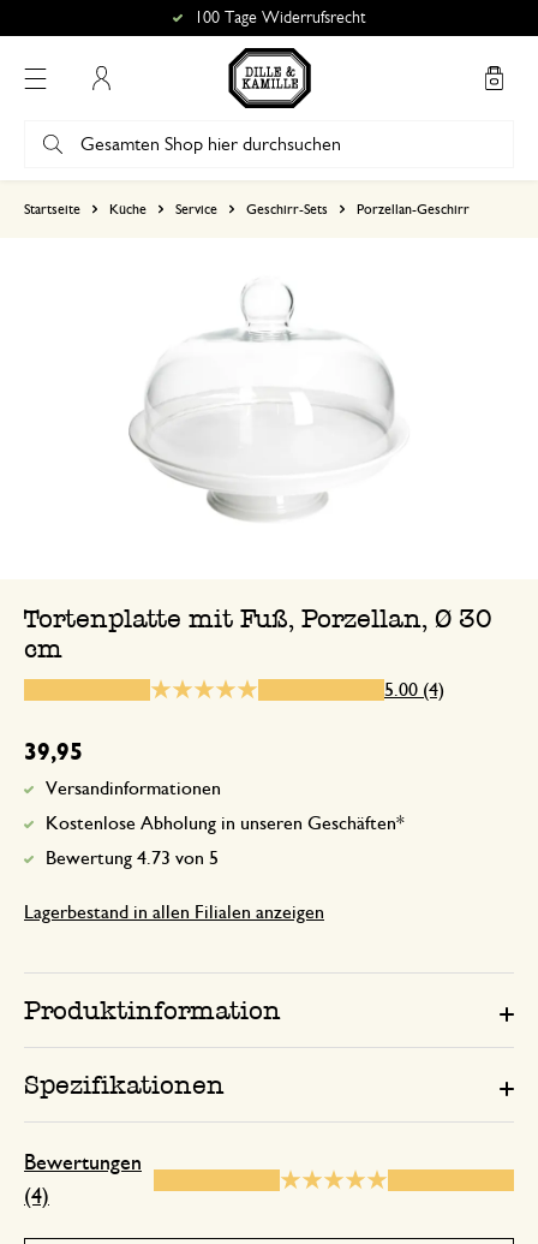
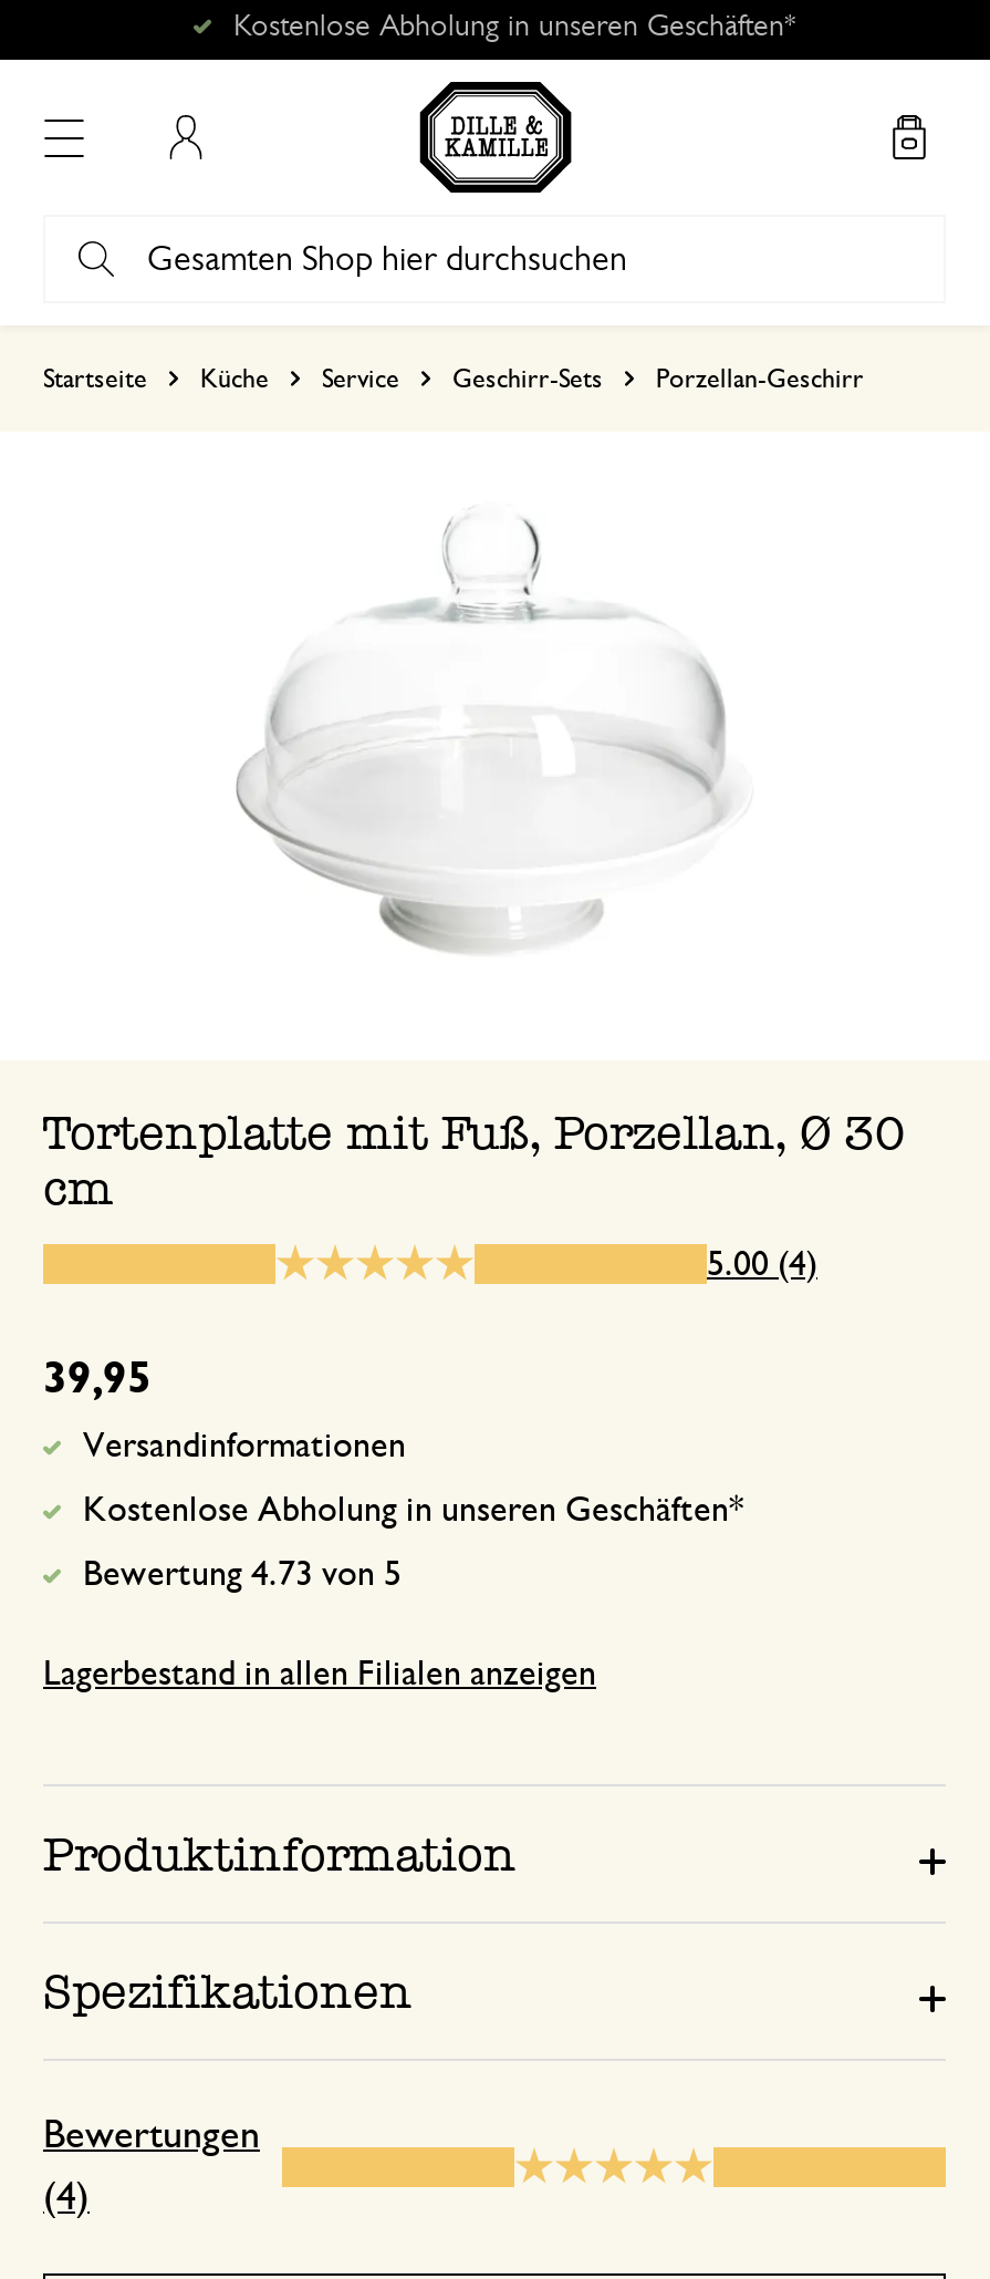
- 100 Tage Widerrufsrecht
+ Kostenlose Abholung in unseren Geschäften*
